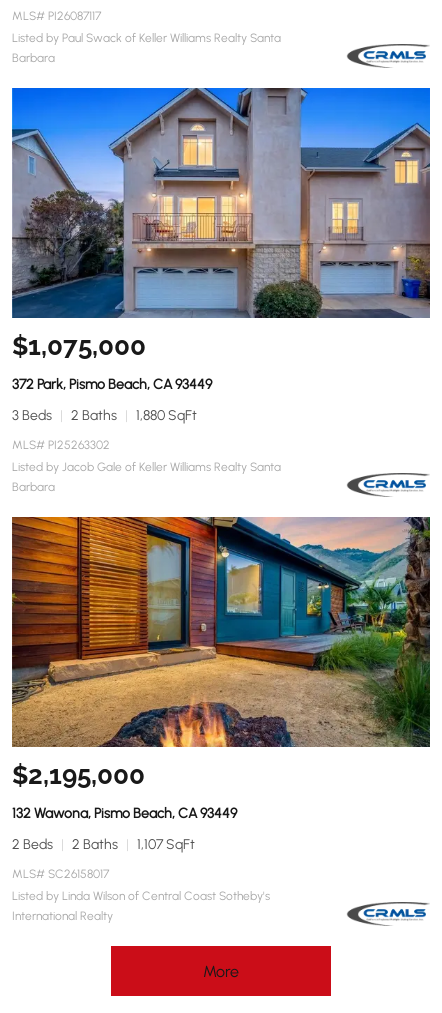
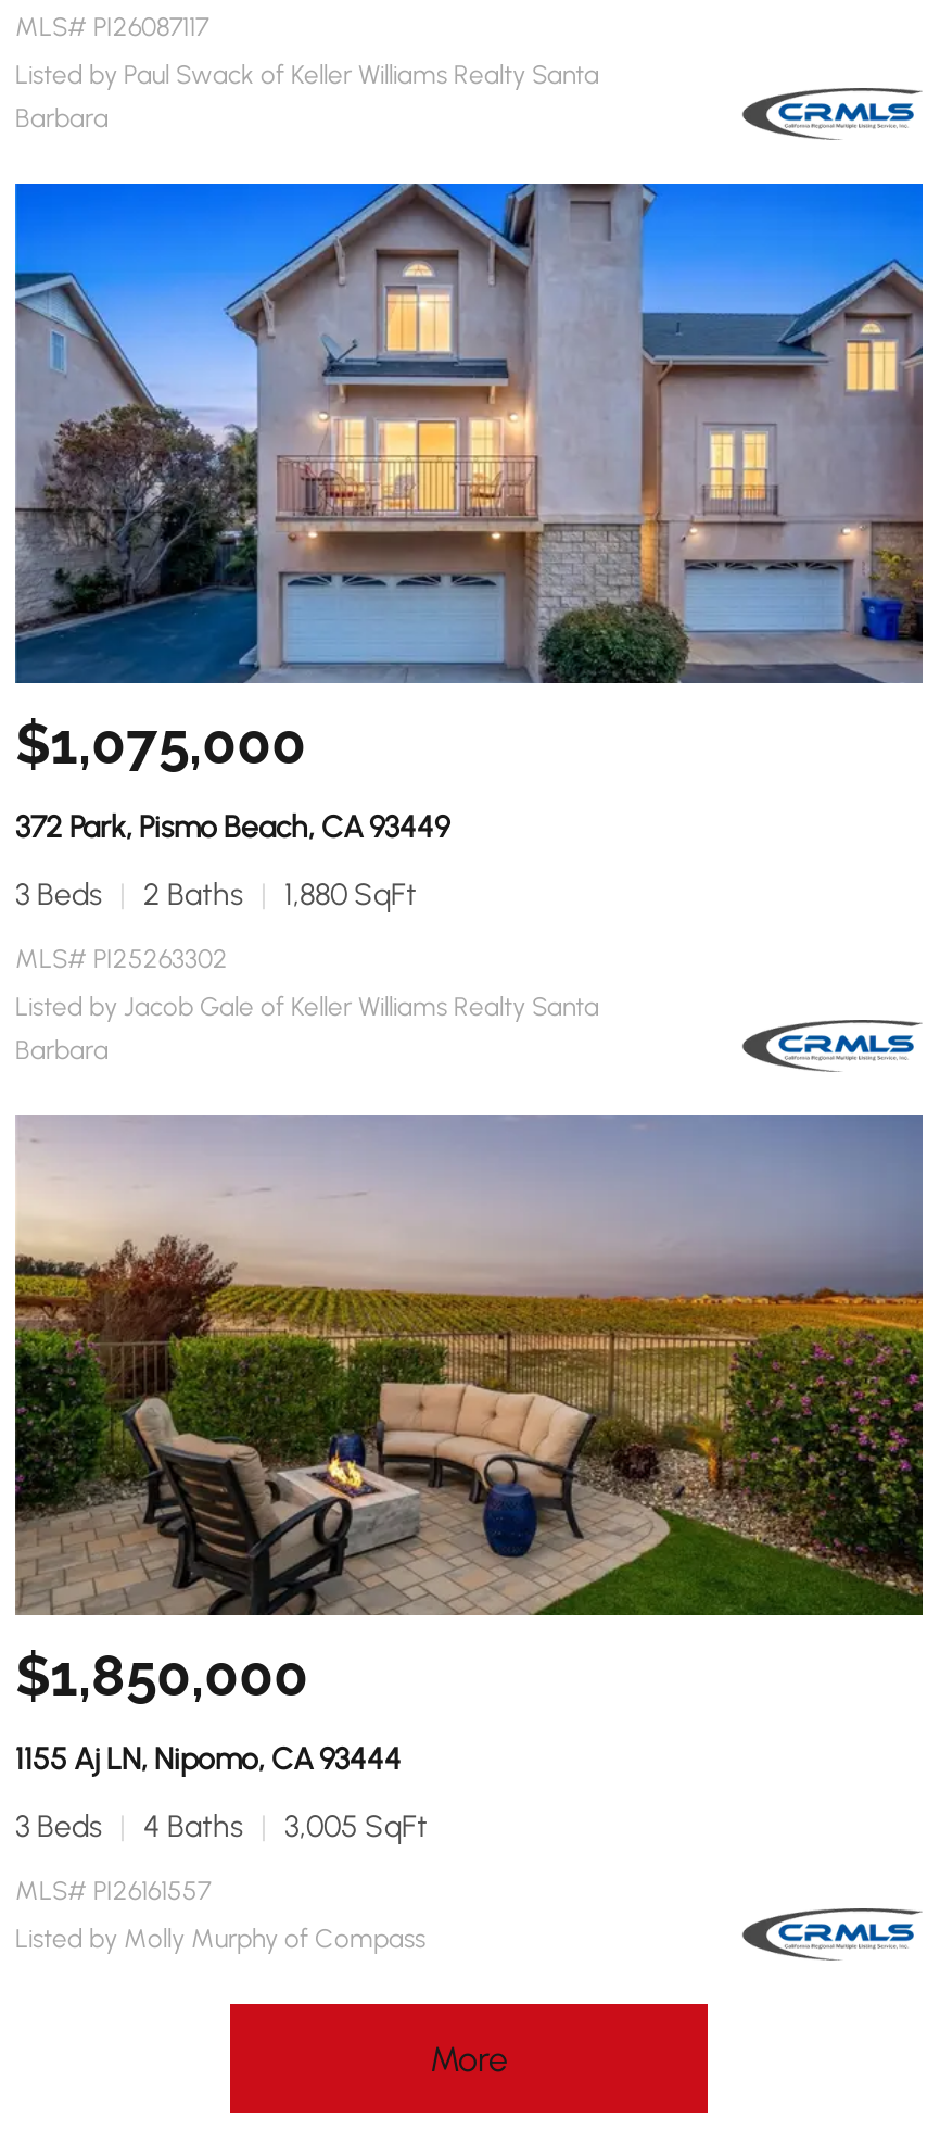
- [image]
- $2,195,000
+ [image]
+ $1,850,000

- 132 Wawona, Pismo Beach, CA 93449
+ 1155 Aj LN, Nipomo, CA 93444

- 2 Beds
- 2 Baths
- 1,107 SqFt
+ 3 Beds
+ 4 Baths
+ 3,005 SqFt

- MLS# SC26158017
+ MLS# PI26161557

- Listed by Linda Wilson of Central Coast Sotheby's
- International Realty
+ Listed by Molly Murphy of Compass
